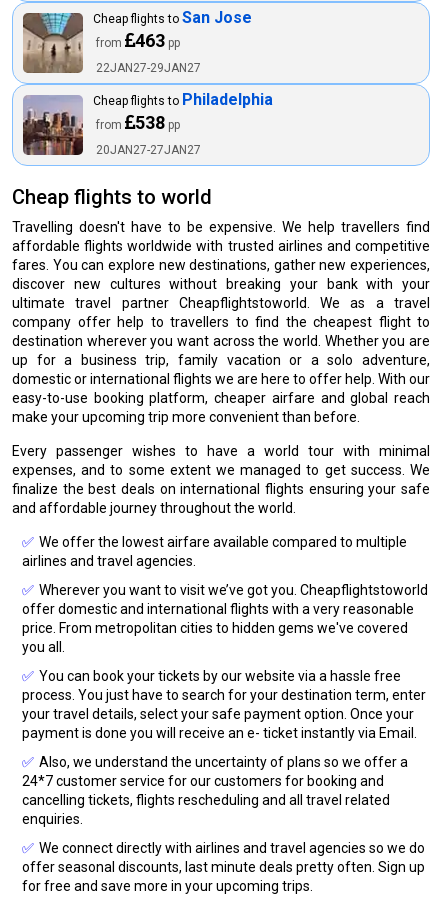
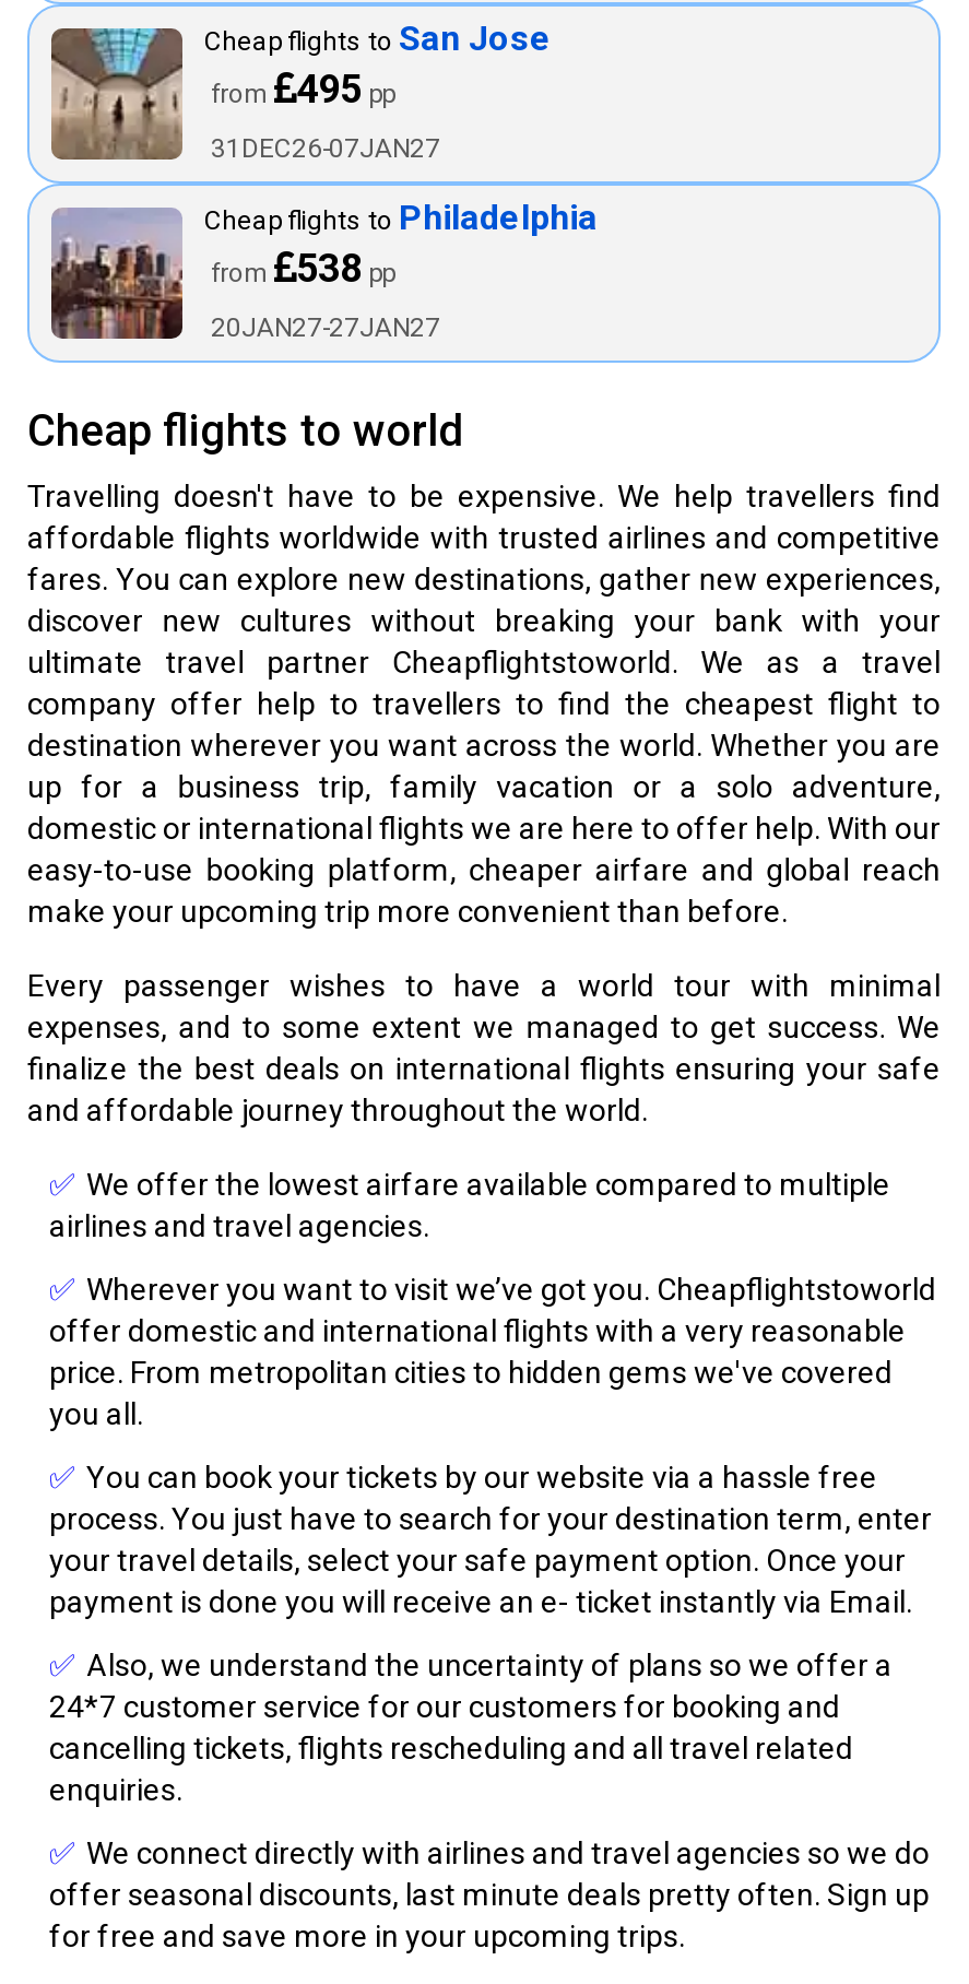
- from 463 pp
+ from 495 pp

- 22JAN27-29JAN27
+ 31DEC26-07JAN27
